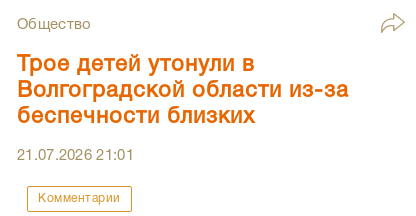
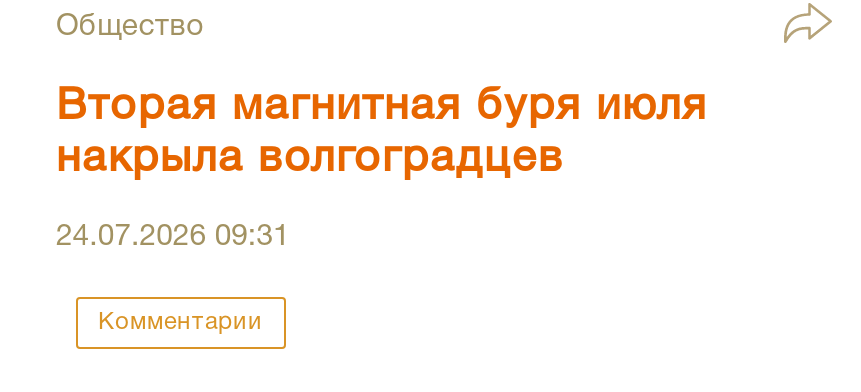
- Трое детей утонули в
- Волгоградской области из-за
- беспечности близких
+ Вторая магнитная буря июля
+ накрыла волгоградцев

- 21.07.2026 21:01
+ 24.07.2026 09:31
